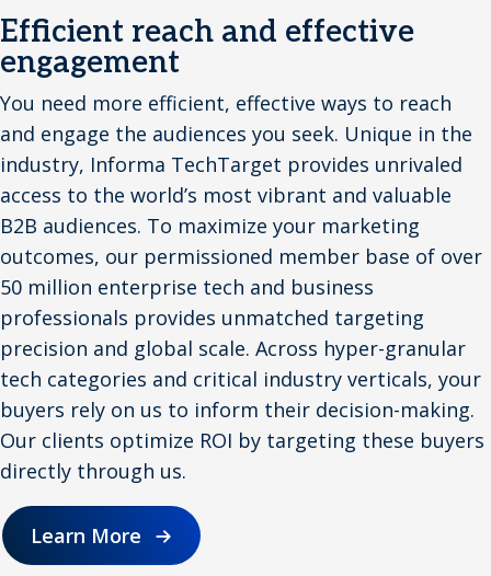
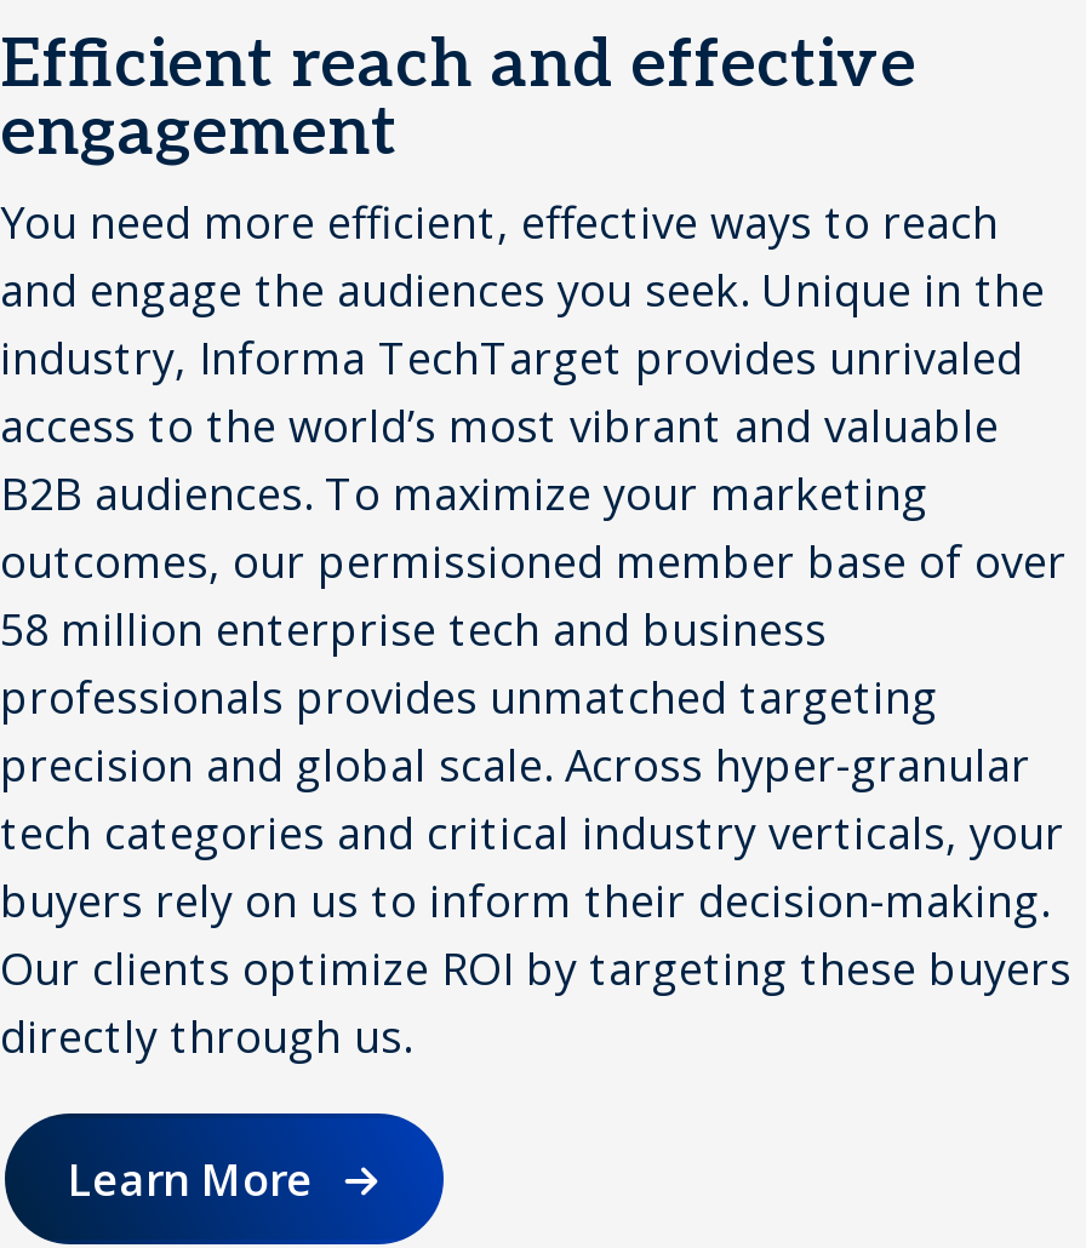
- 50 million enterprise tech and business
+ 58 million enterprise tech and business
